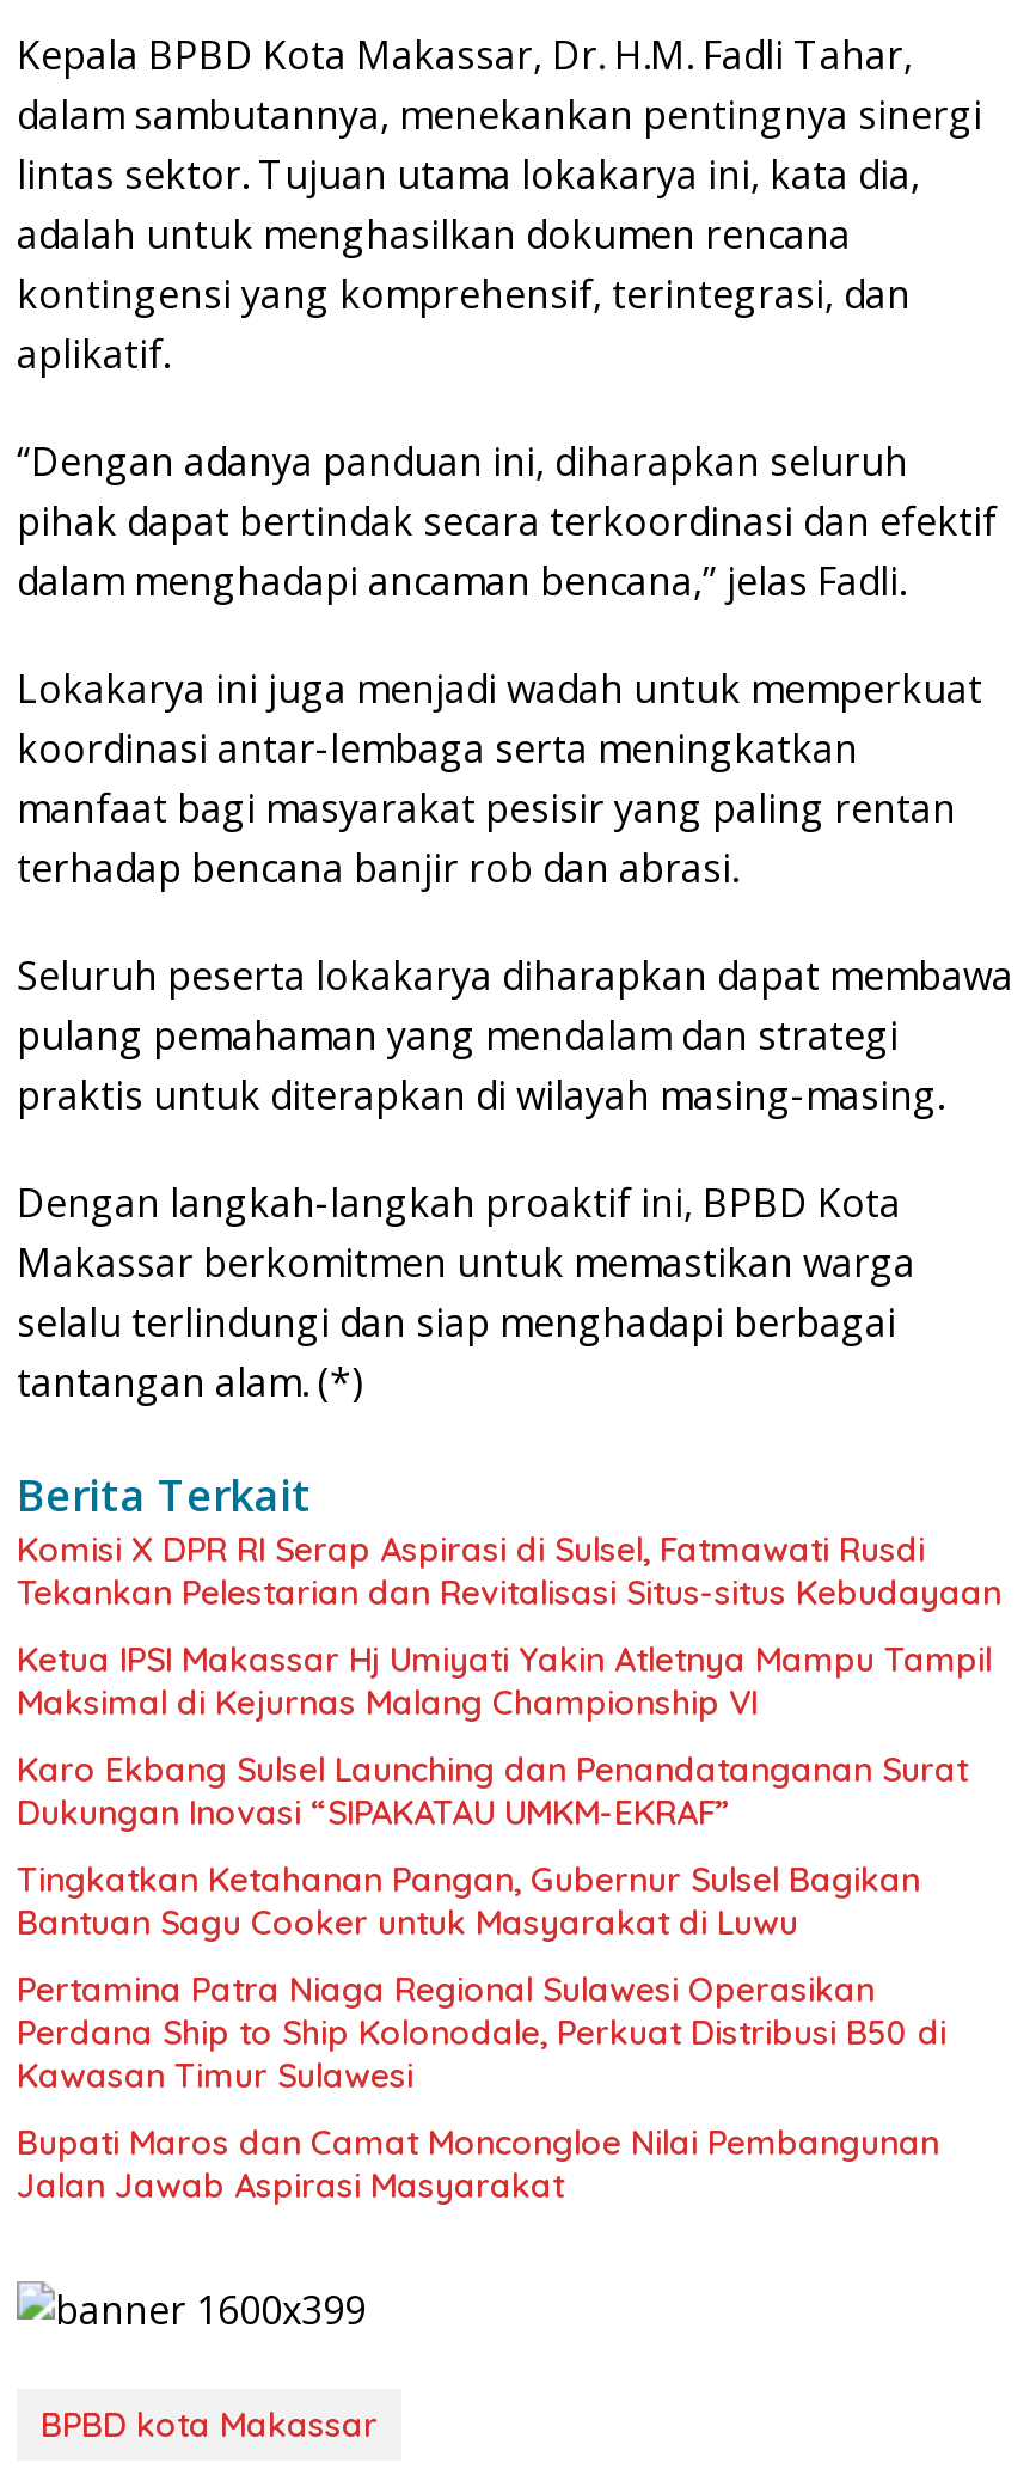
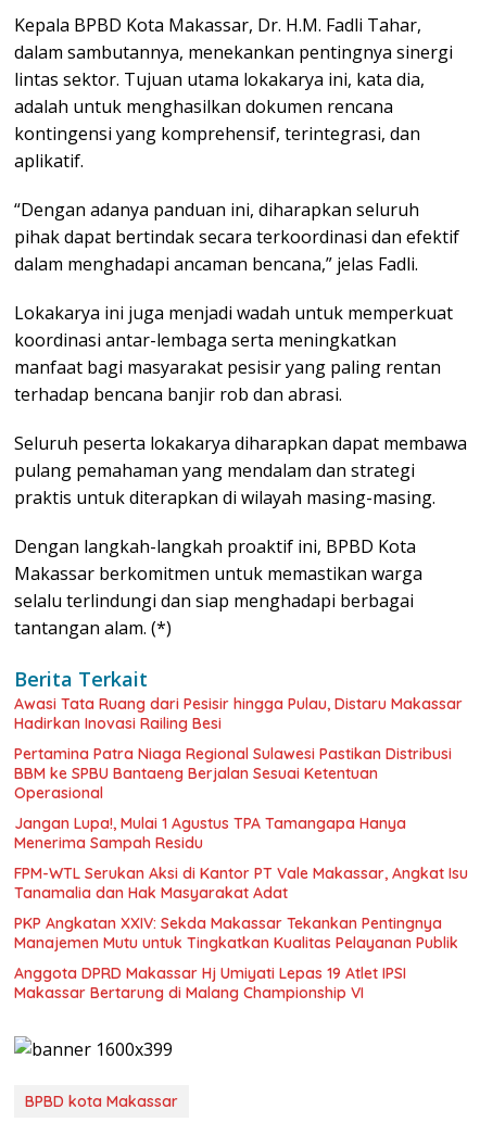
- Komisi X DPR RI Serap Aspirasi di Sulsel, Fatmawati Rusdi
- Tekankan Pelestarian dan Revitalisasi Situs-situs Kebudayaan
+ Awasi Tata Ruang dari Pesisir hingga Pulau, Distaru Makassar
+ Hadirkan Inovasi Railing Besi

- Ketua IPSI Makassar Hj Umiyati Yakin Atletnya Mampu Tampil
- Maksimal di Kejurnas Malang Championship VI
+ Pertamina Patra Niaga Regional Sulawesi Pastikan Distribusi
+ BBM ke SPBU Bantaeng Berjalan Sesuai Ketentuan
+ Operasional

- Karo Ekbang Sulsel Launching dan Penandatanganan Surat
- Dukungan Inovasi “SIPAKATAU UMKM-EKRAF”
+ Jangan Lupa!, Mulai 1 Agustus TPA Tamangapa Hanya
+ Menerima Sampah Residu

- Tingkatkan Ketahanan Pangan, Gubernur Sulsel Bagikan
- Bantuan Sagu Cooker untuk Masyarakat di Luwu
+ FPM-WTL Serukan Aksi di Kantor PT Vale Makassar, Angkat Isu
+ Tanamalia dan Hak Masyarakat Adat

- Pertamina Patra Niaga Regional Sulawesi Operasikan
- Perdana Ship to Ship Kolonodale, Perkuat Distribusi B50 di
- Kawasan Timur Sulawesi
+ PKP Angkatan XXIV: Sekda Makassar Tekankan Pentingnya
+ Manajemen Mutu untuk Tingkatkan Kualitas Pelayanan Publik

- Bupati Maros dan Camat Moncongloe Nilai Pembangunan
- Jalan Jawab Aspirasi Masyarakat
+ Anggota DPRD Makassar Hj Umiyati Lepas 19 Atlet IPSI
+ Makassar Bertarung di Malang Championship VI
